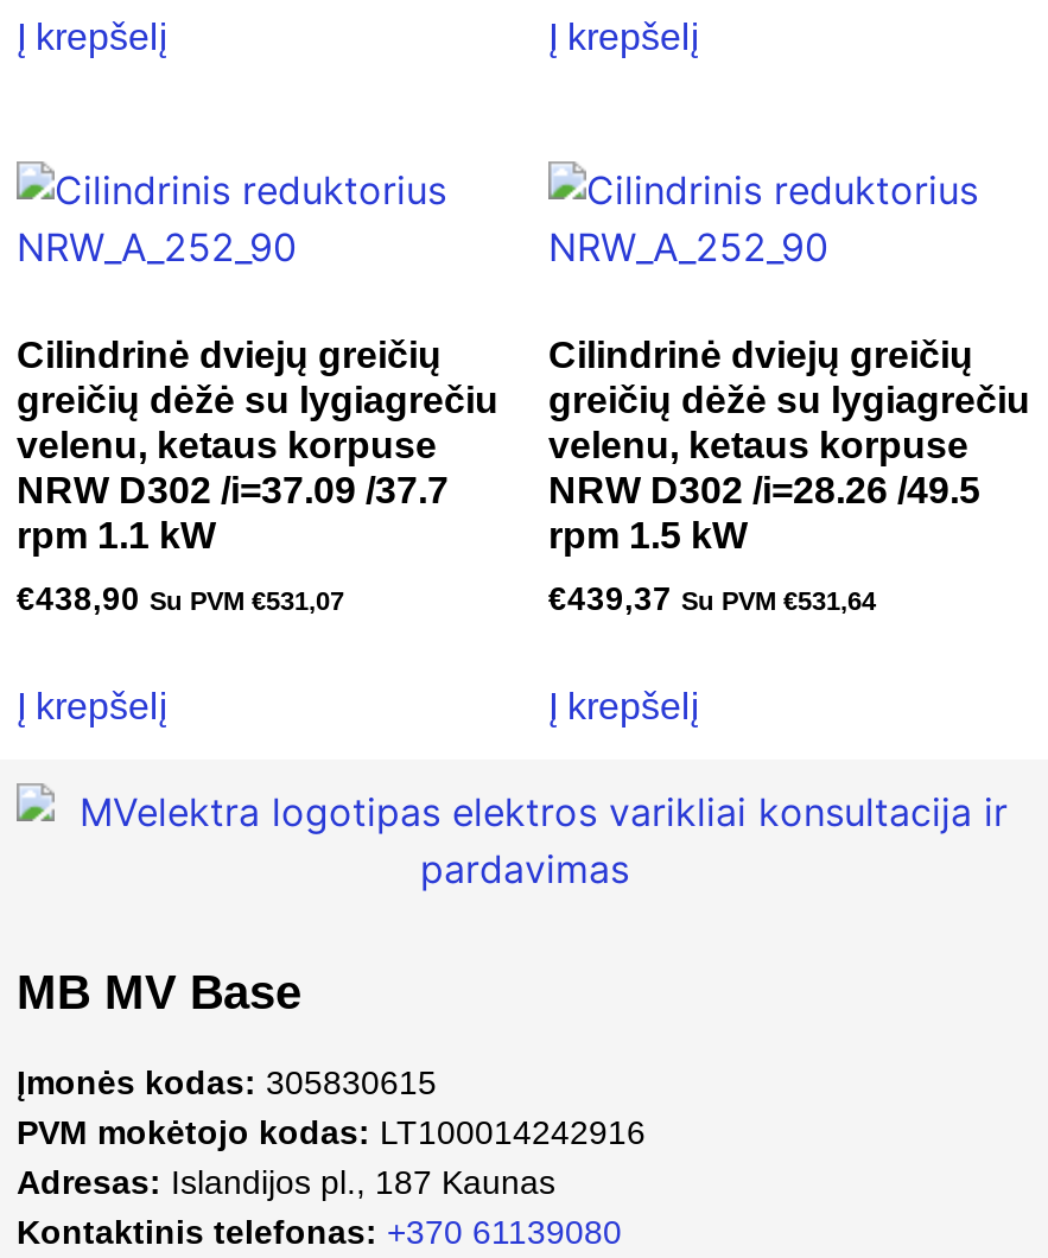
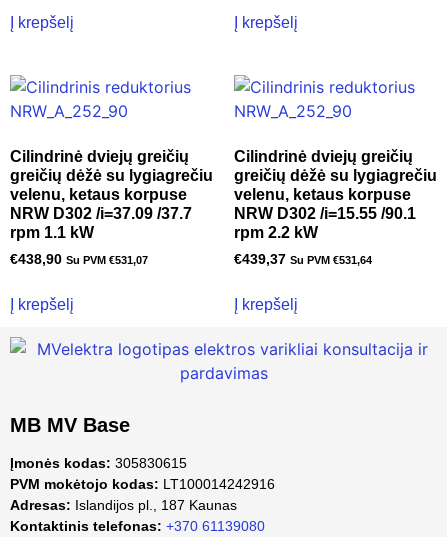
- NRW D302 /i=28.26 /49.5
+ NRW D302 /i=15.55 /90.1

- rpm 1.5 kW
+ rpm 2.2 kW
